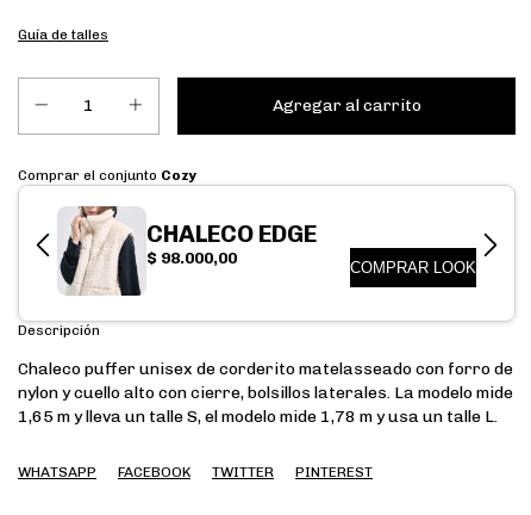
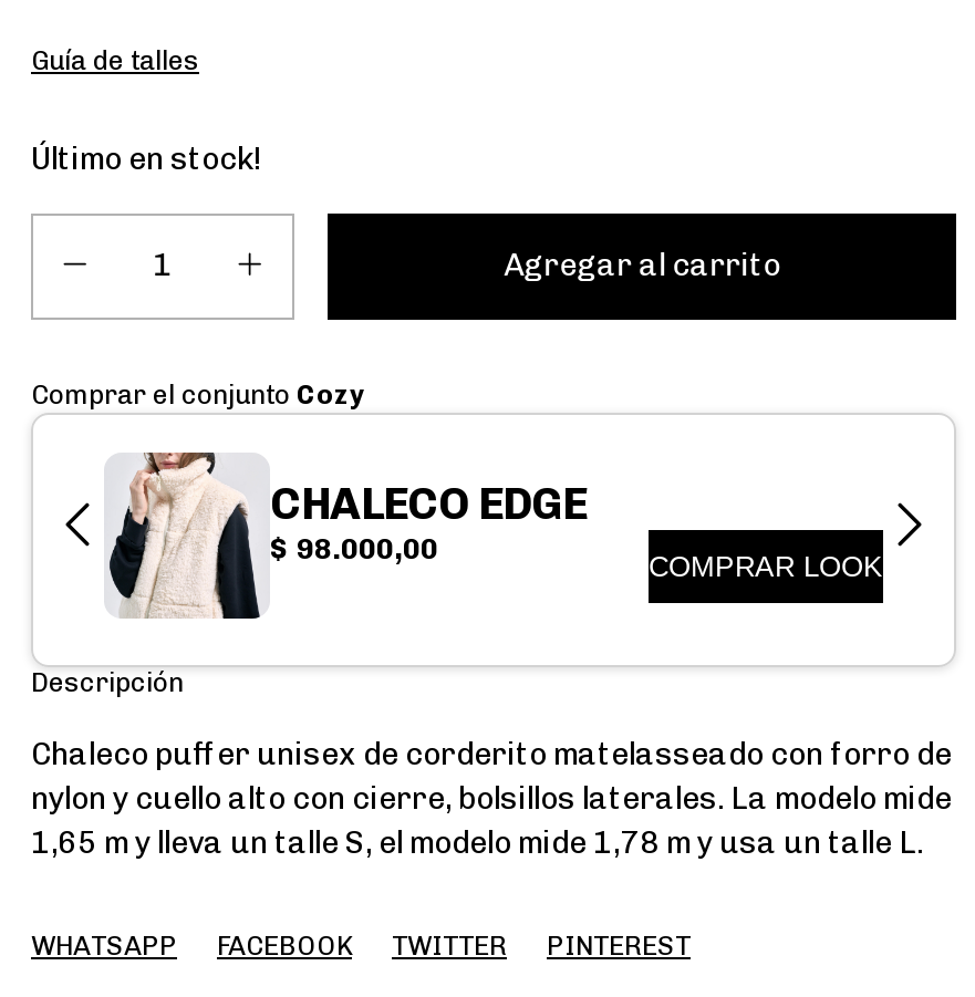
+ Último en stock!
